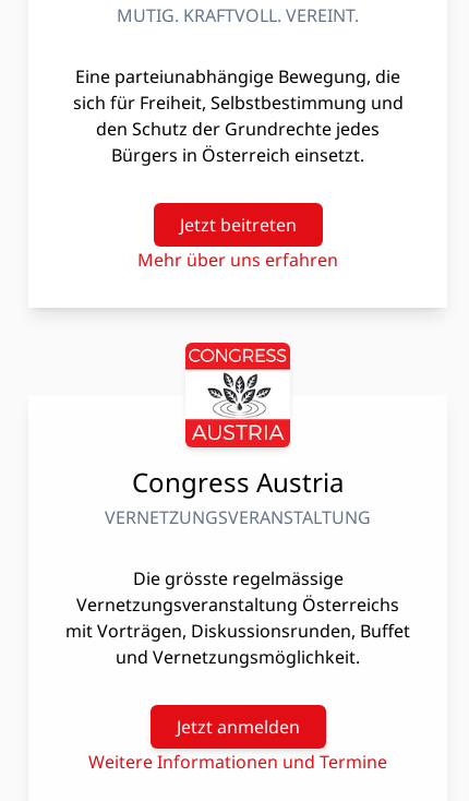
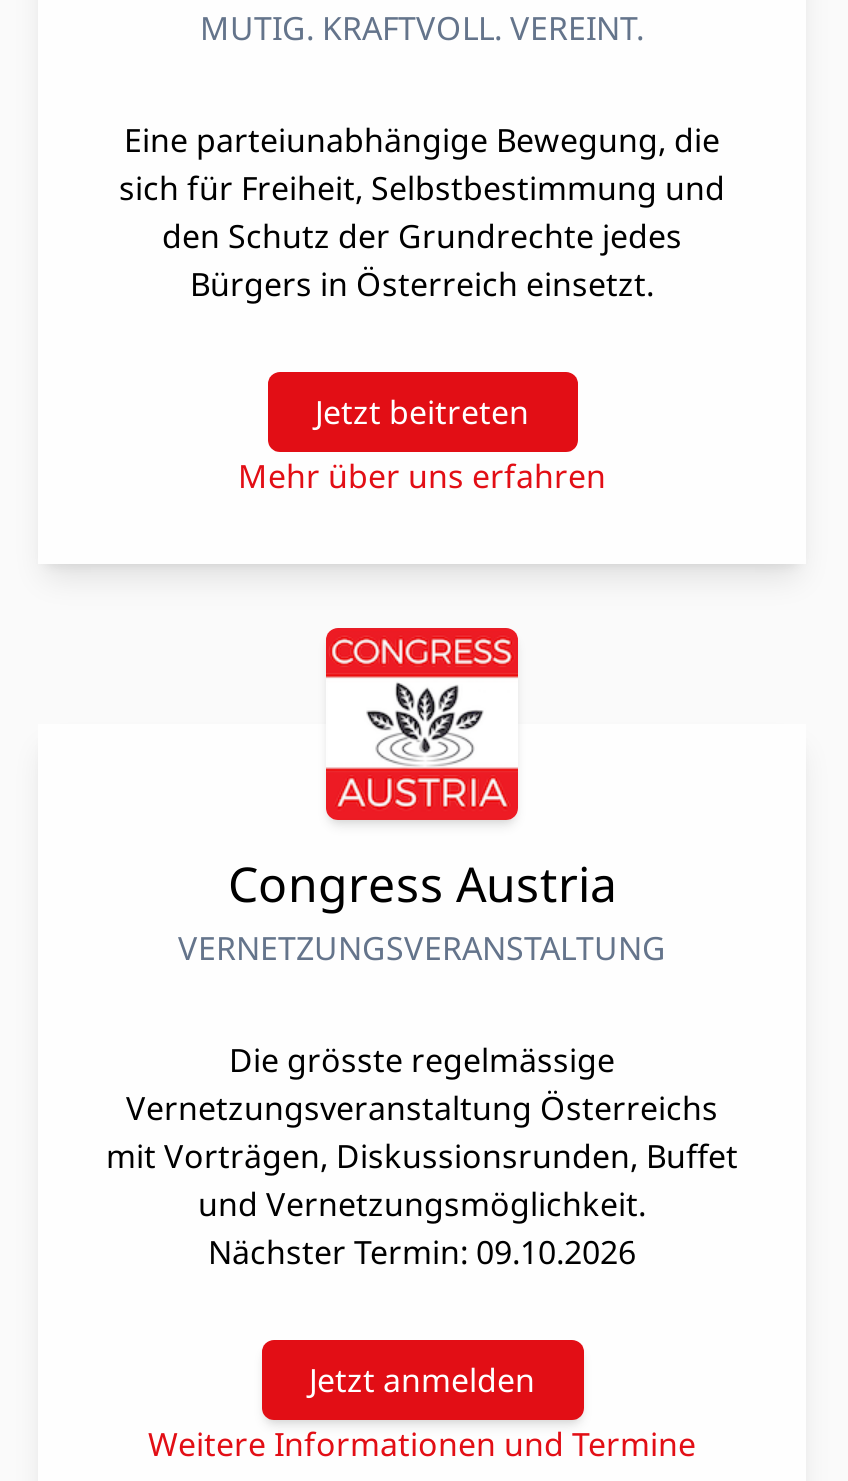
+ Nächster Termin: 09.10.2026
